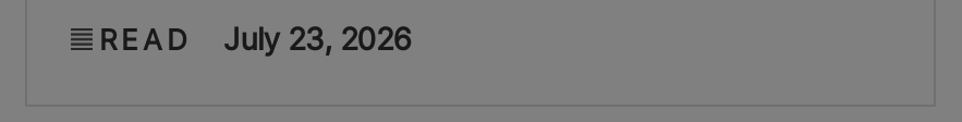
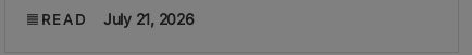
- READ July 23, 2026
+ READ July 21, 2026
